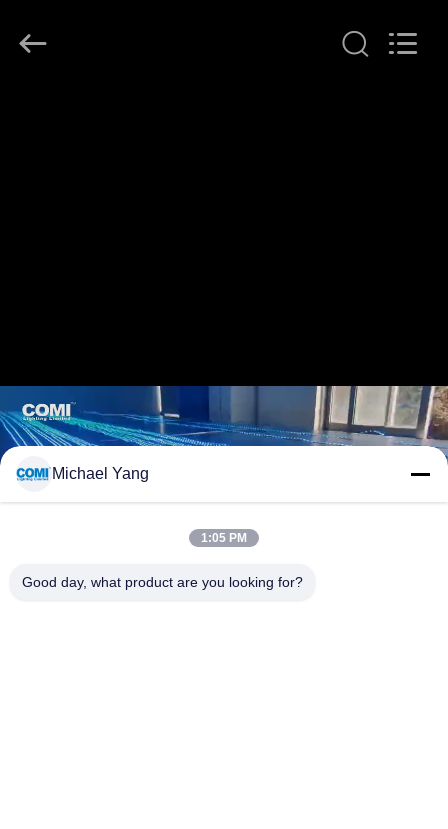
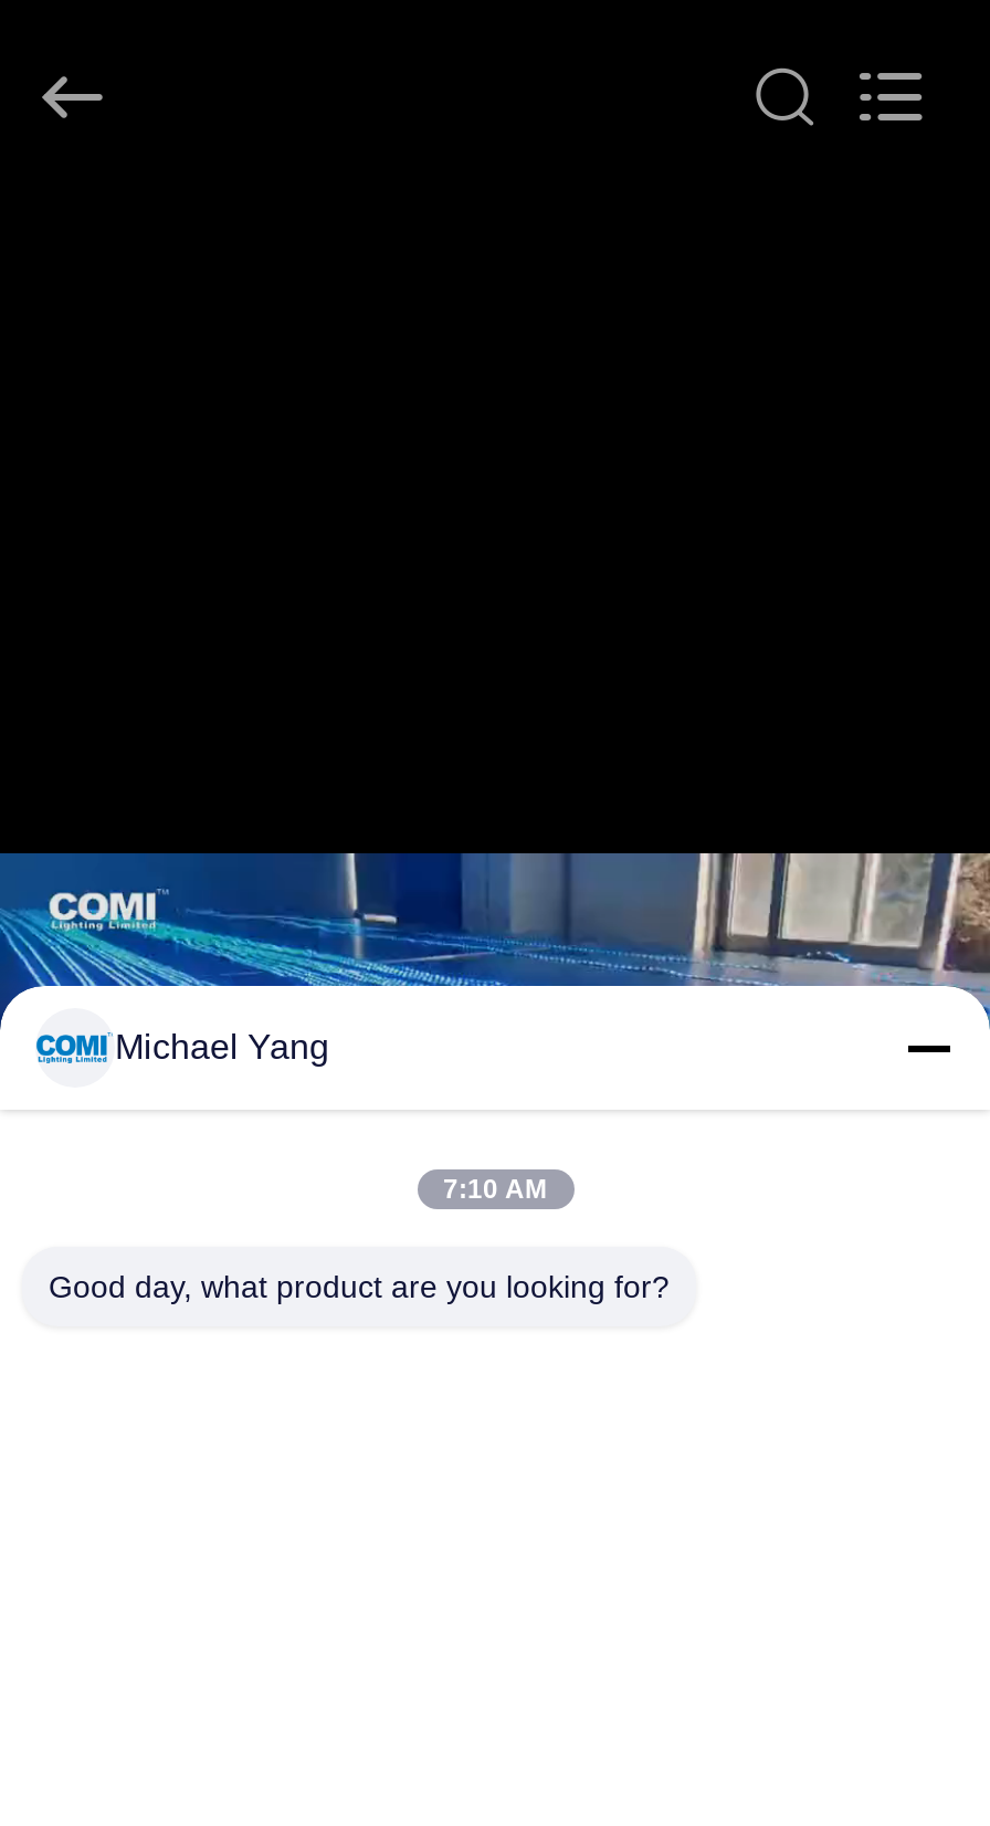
- 1:05 PM
+ 7:10 AM
